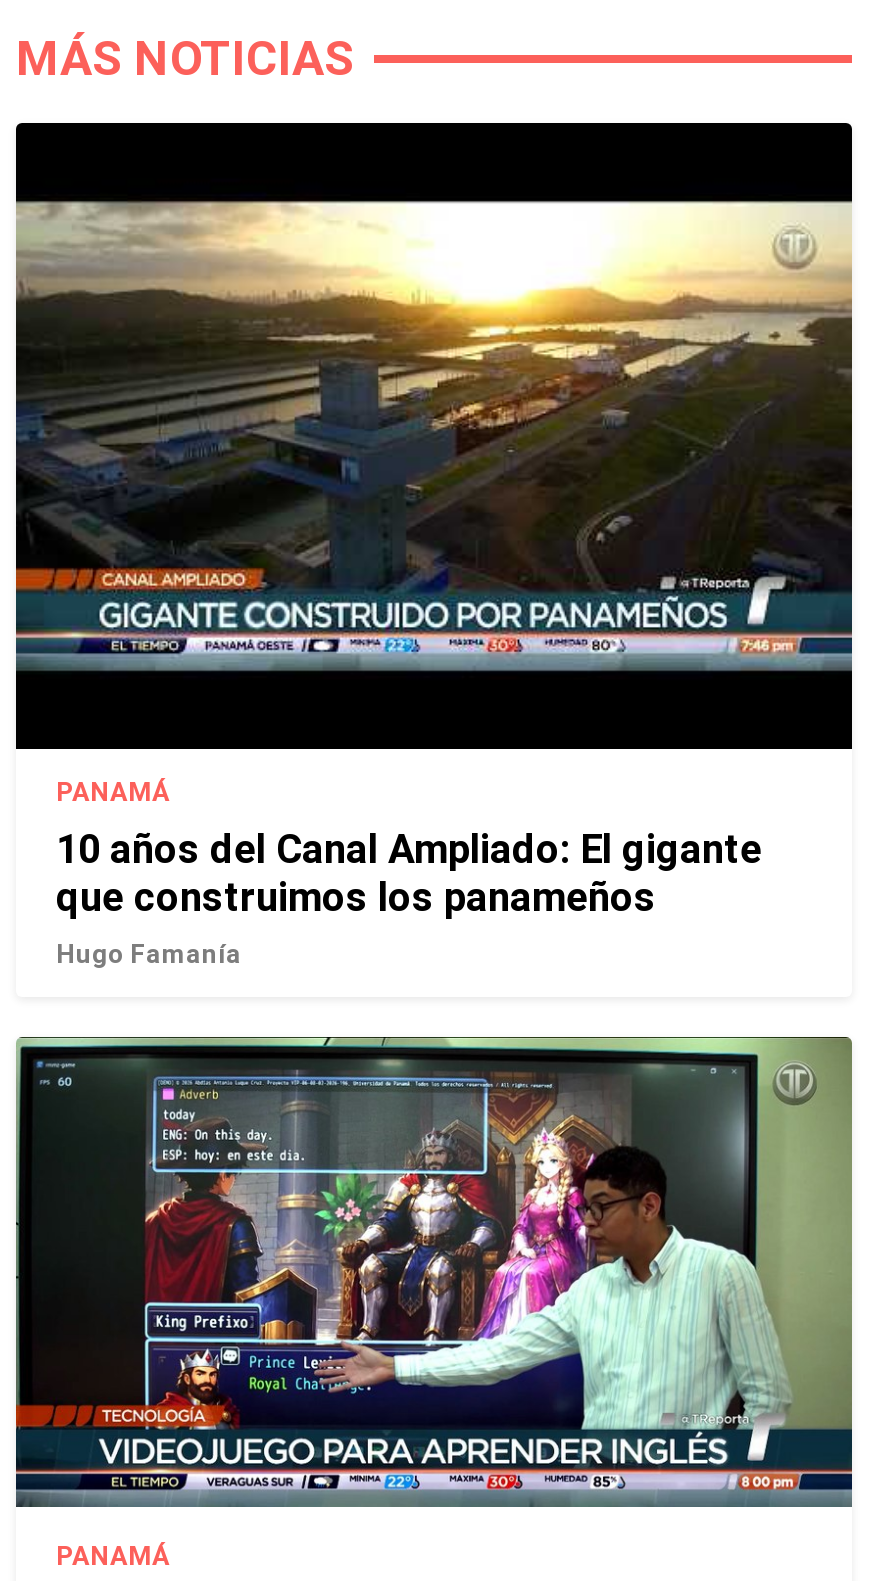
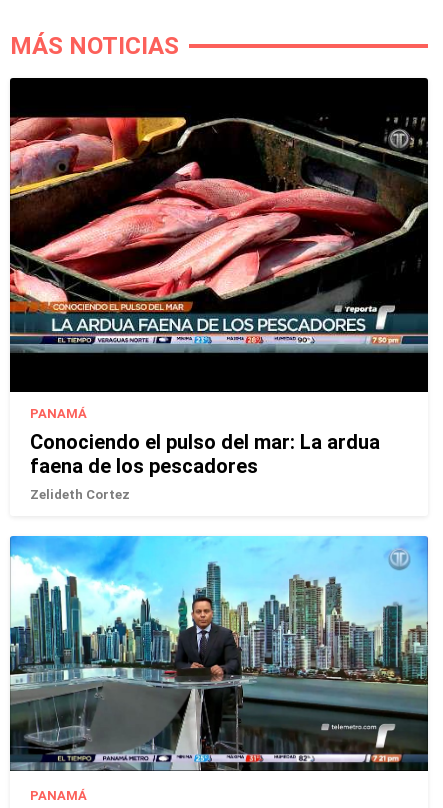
- [image]
+ [image]

- 10 años del Canal Ampliado: El gigante
- que construimos los panameños
- Hugo Famanía
+ Conociendo el pulso del mar: La ardua
+ faena de los pescadores
+ Zelideth Cortez

- [image]
+ [image]
